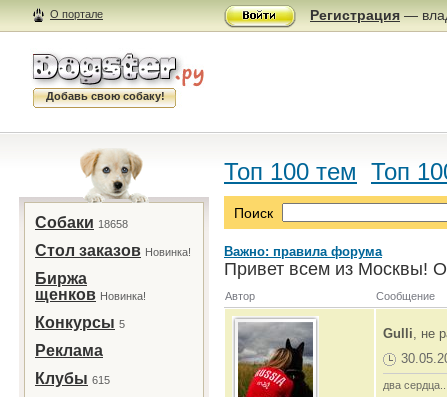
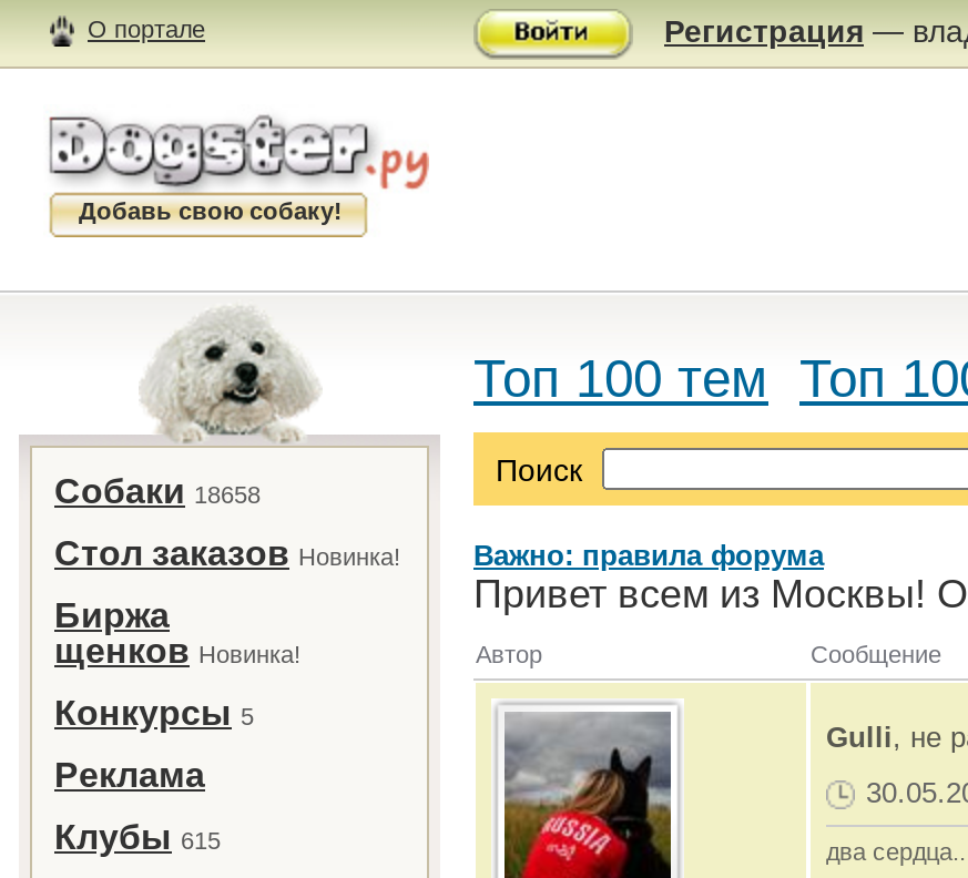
- [image]
+ [image]
